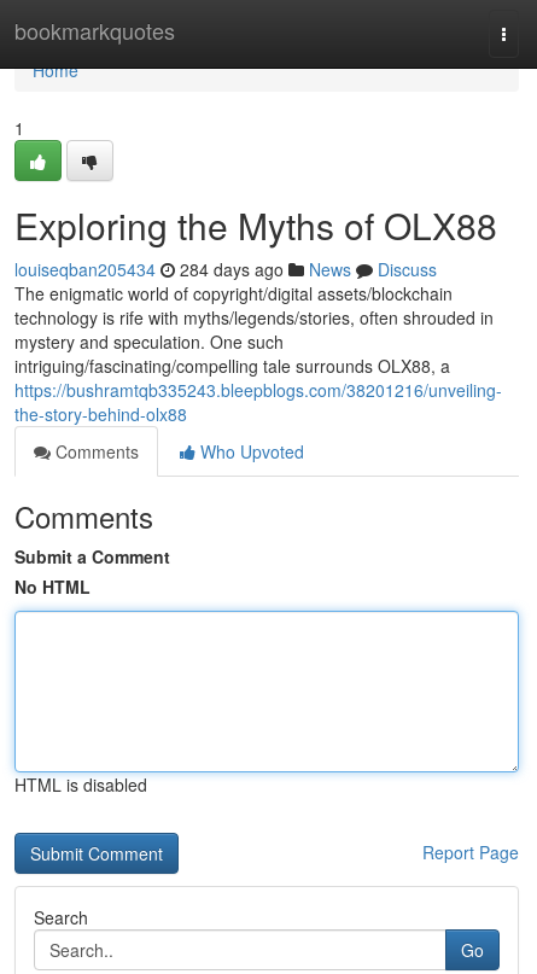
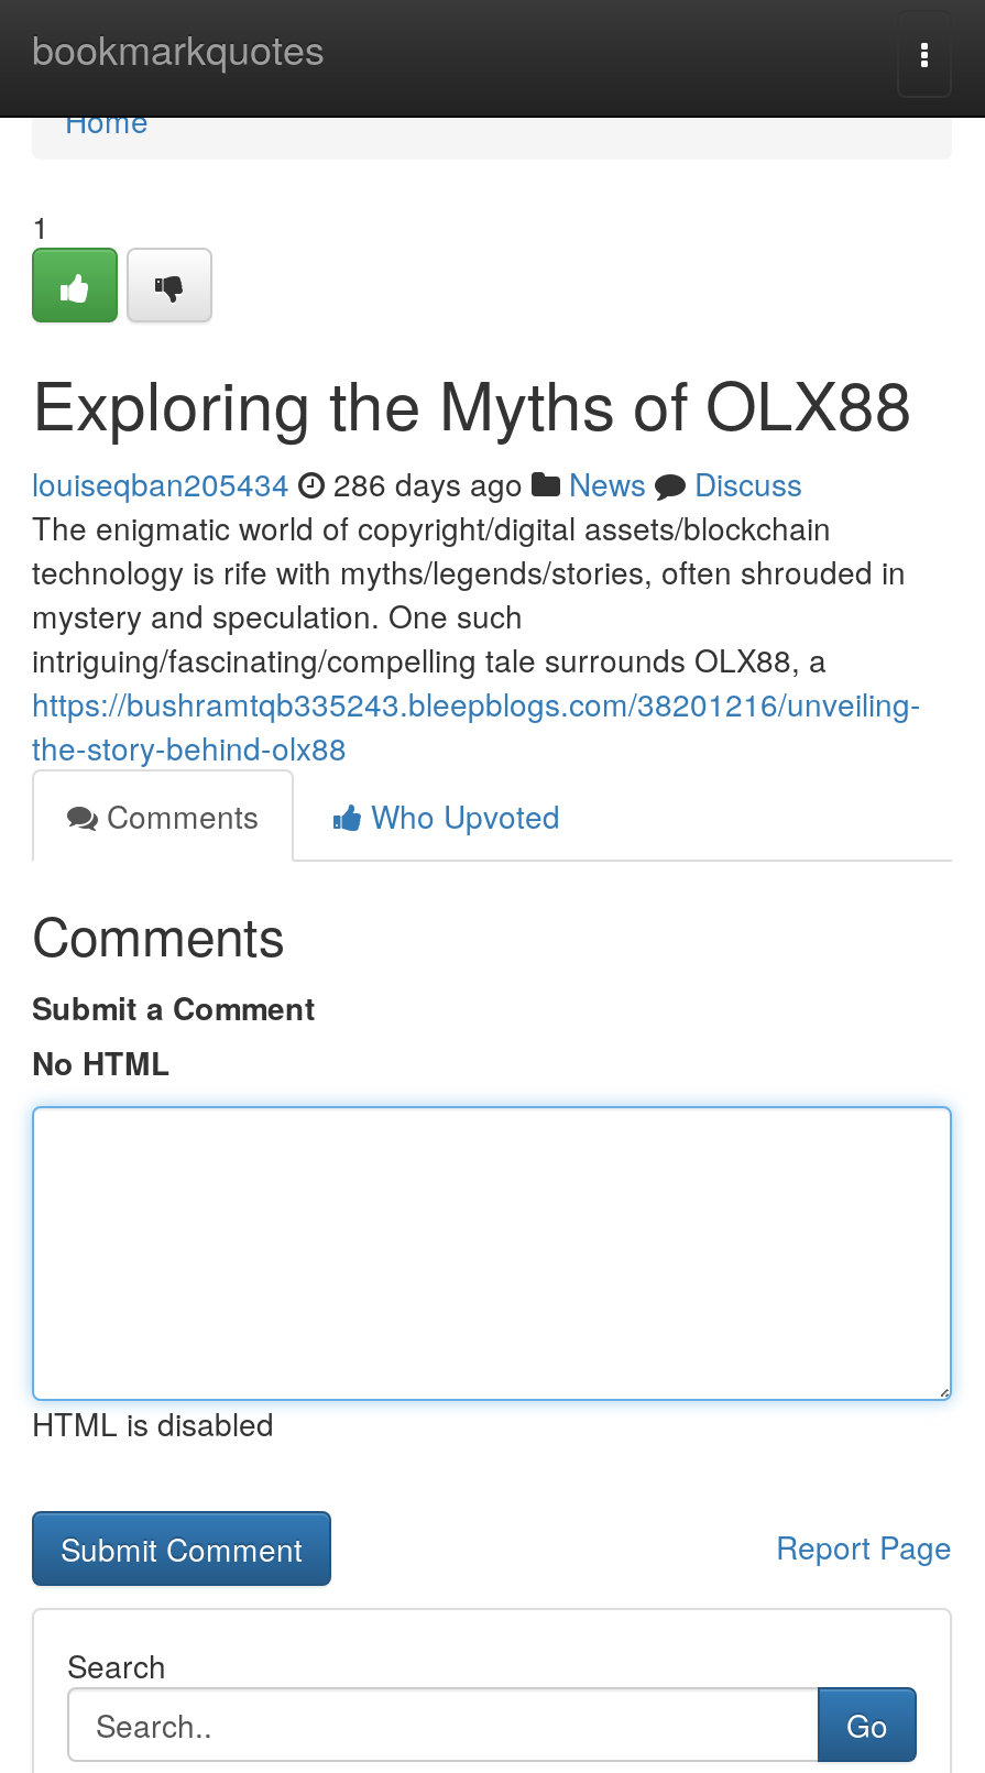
- louiseqban205434 284 days ago News Discuss
+ louiseqban205434 286 days ago News Discuss
